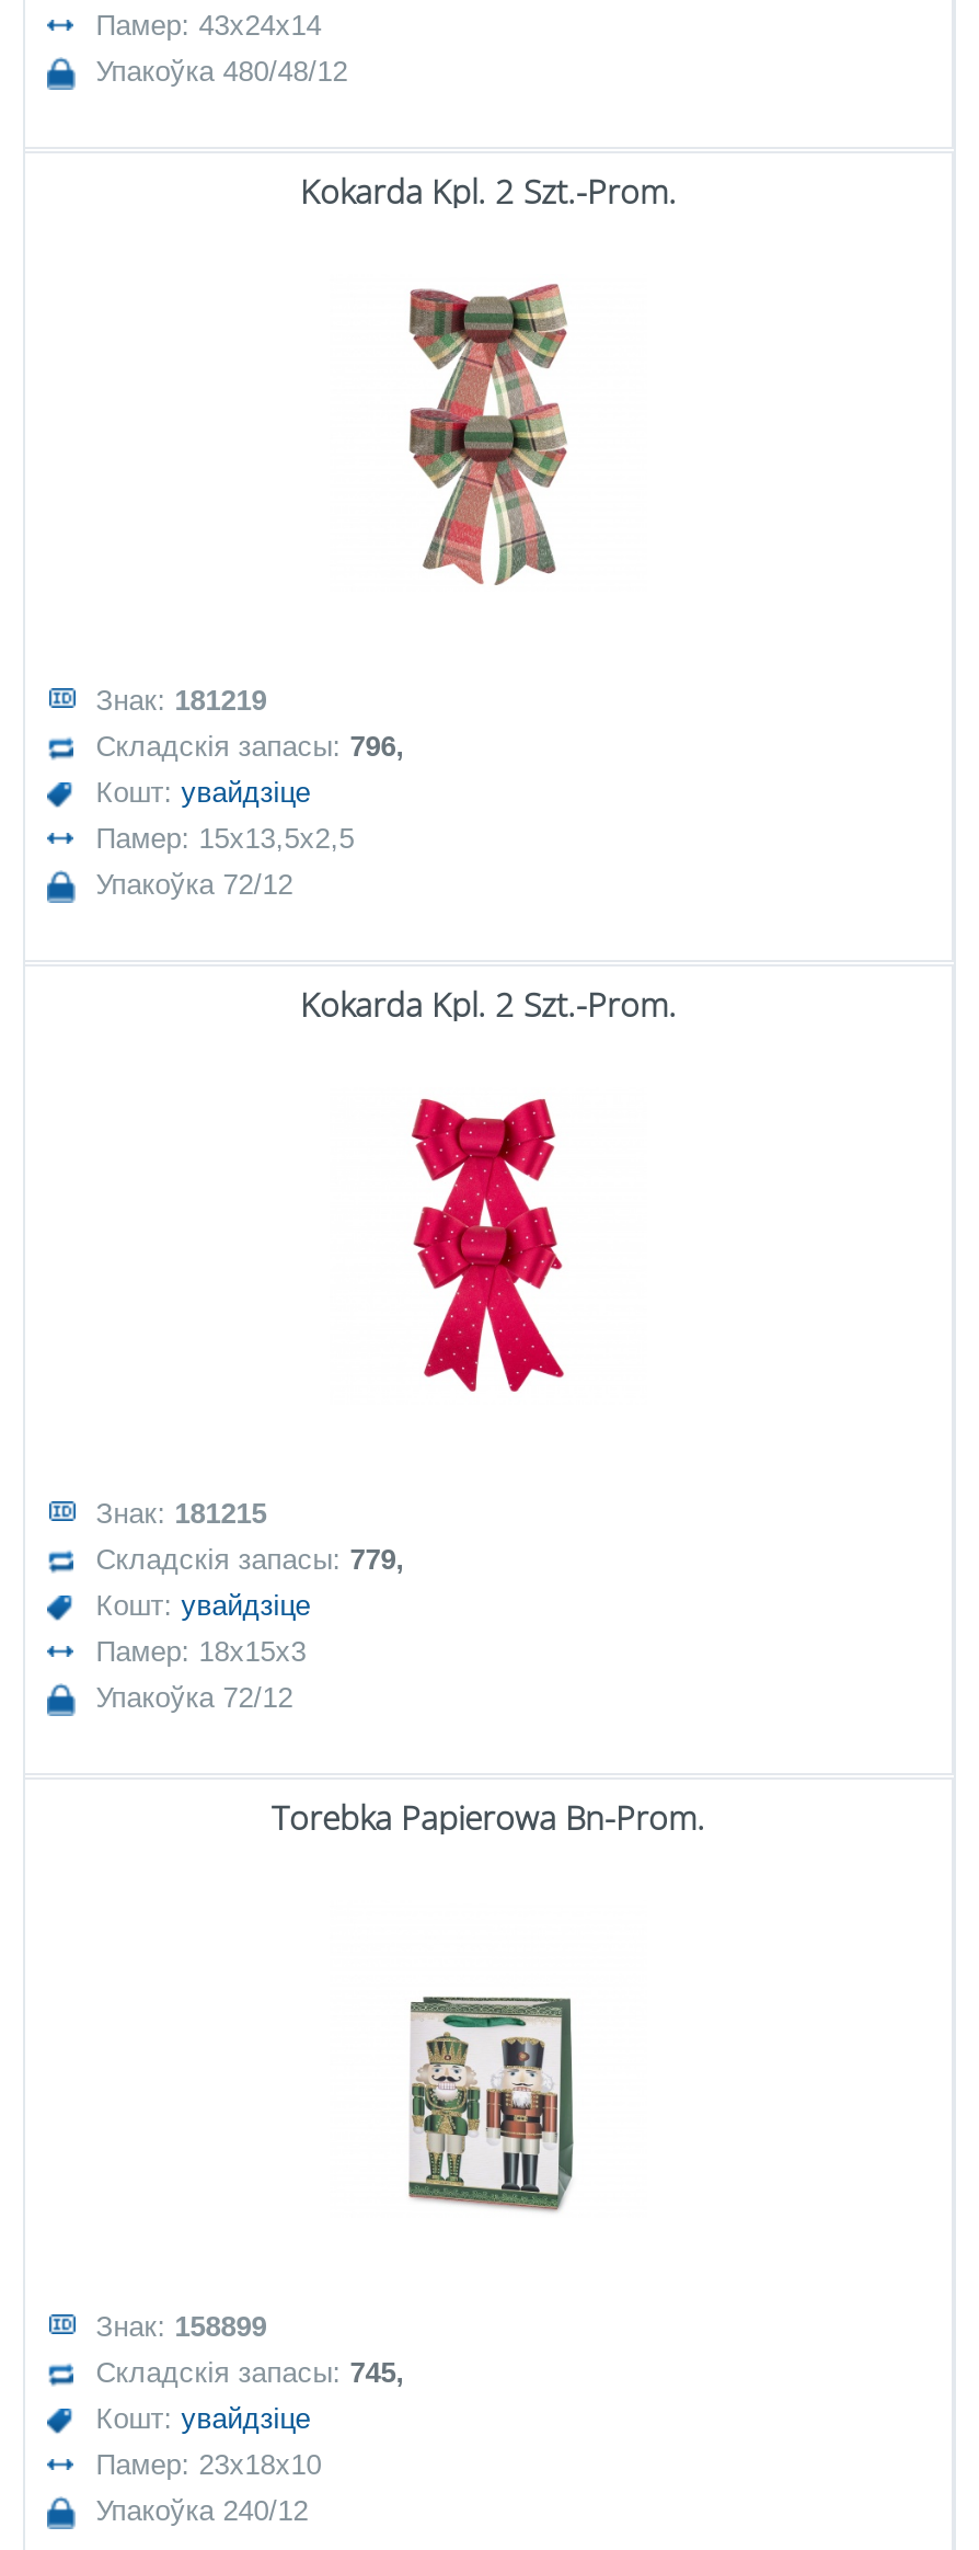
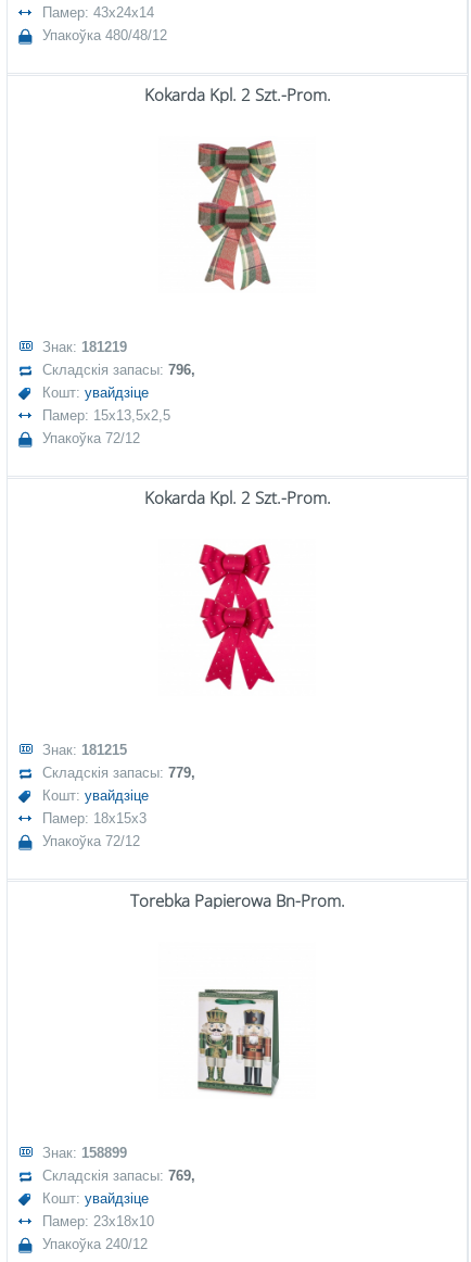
- Складскія запасы: 745,
+ Складскія запасы: 769,
